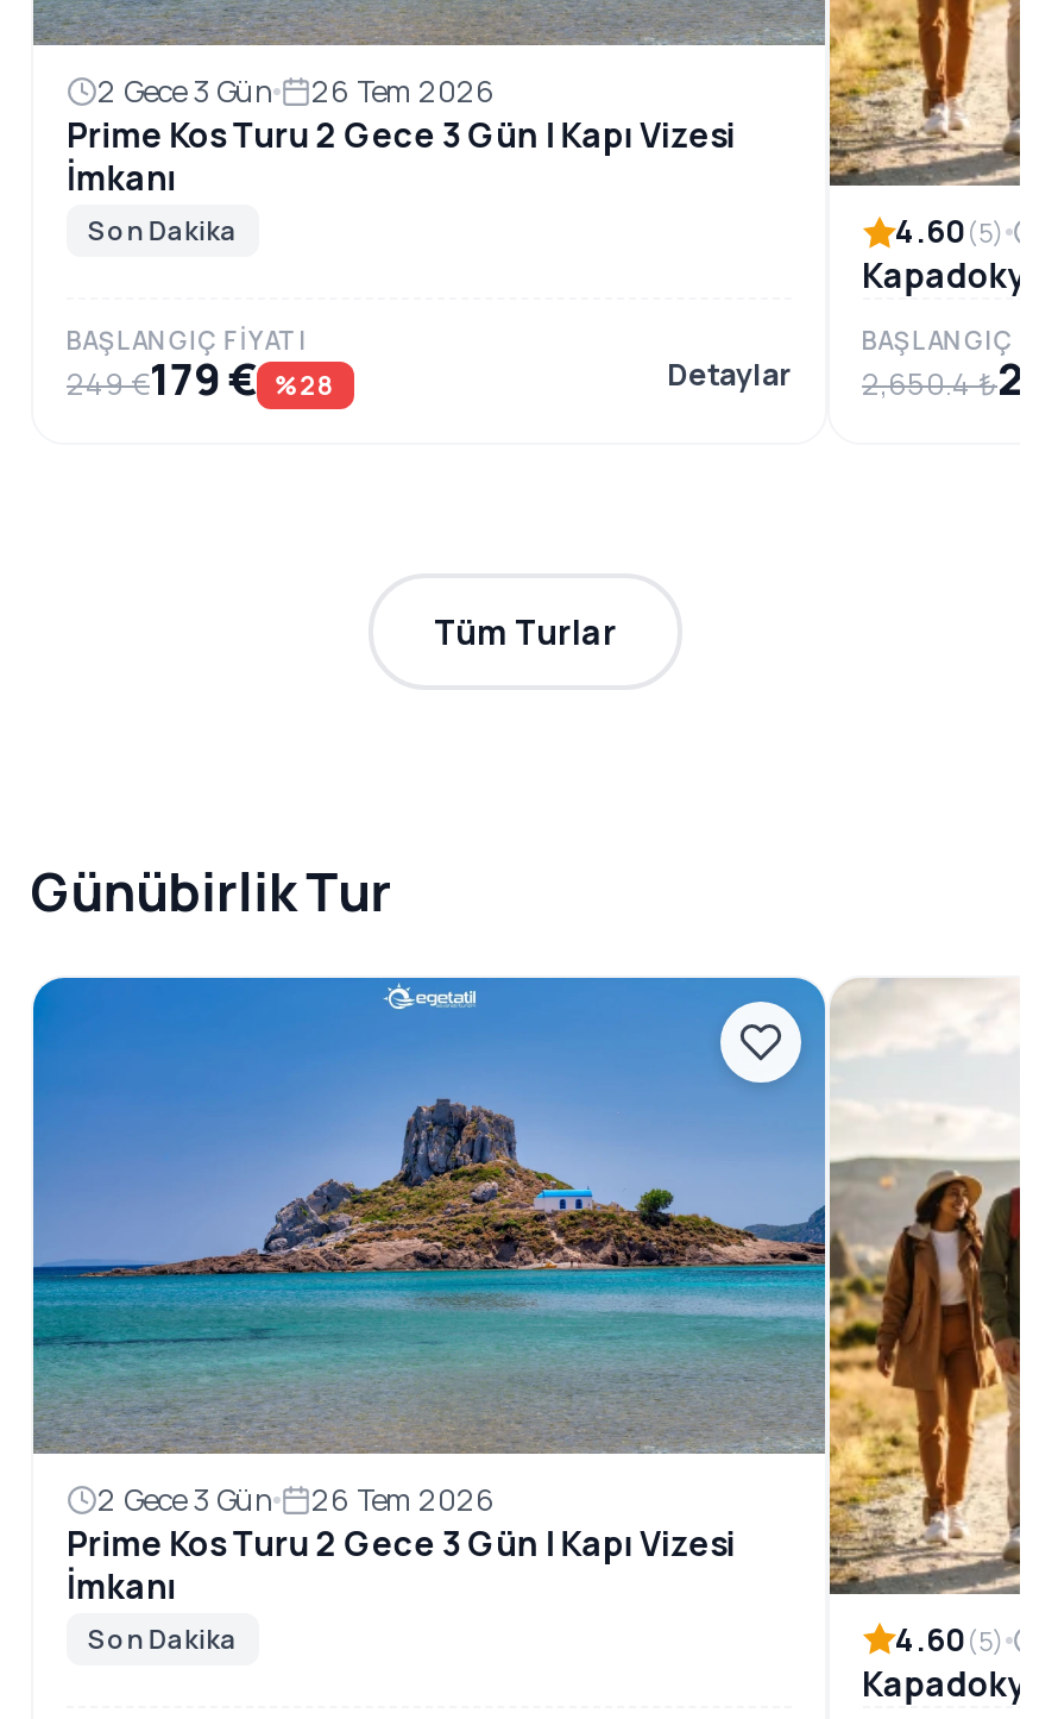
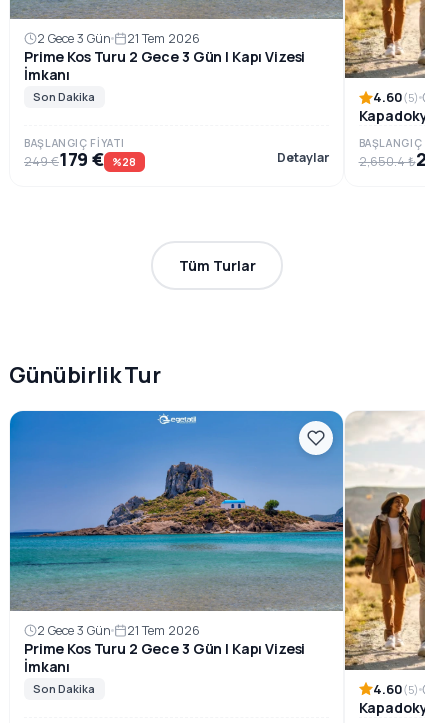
- 2 Gece 3 Gün 26 Tem 2026
+ 2 Gece 3 Gün 21 Tem 2026

- 2 Gece 3 Gün 26 Tem 2026
+ 2 Gece 3 Gün 21 Tem 2026
